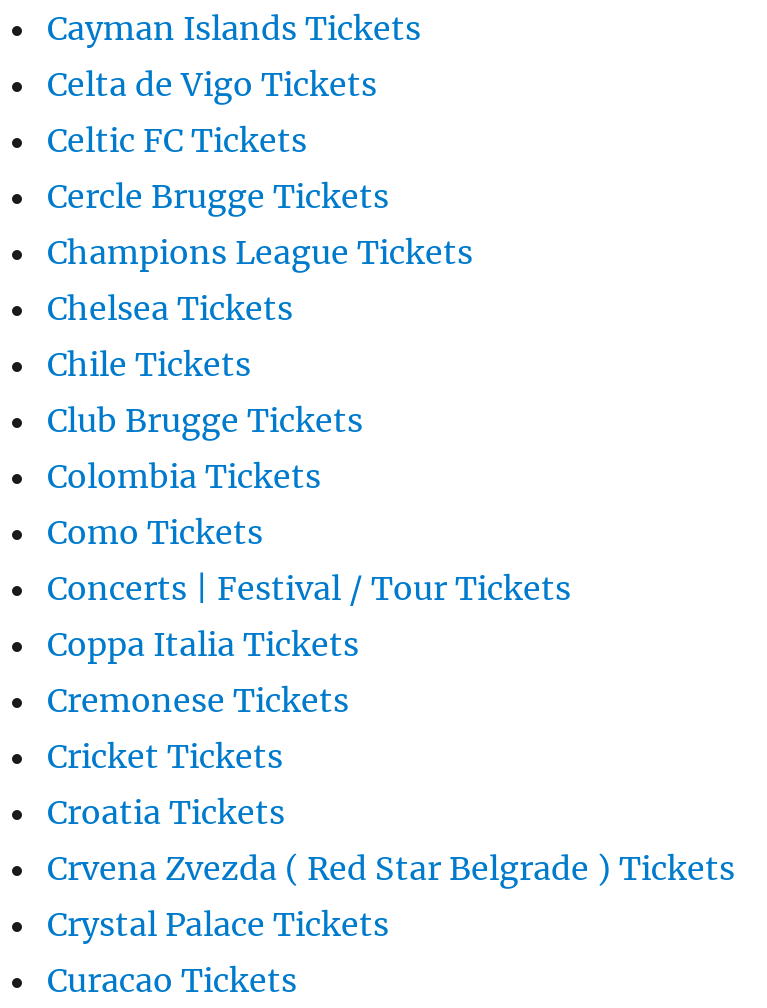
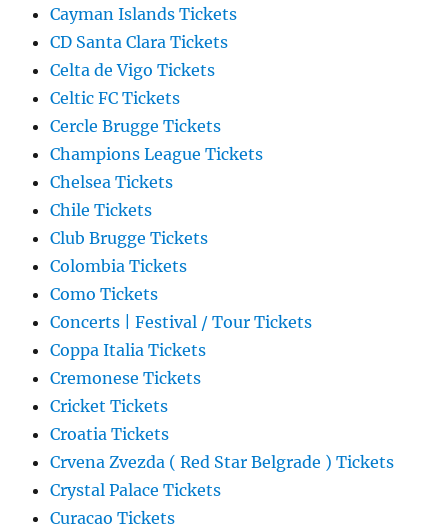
+ CD Santa Clara Tickets
